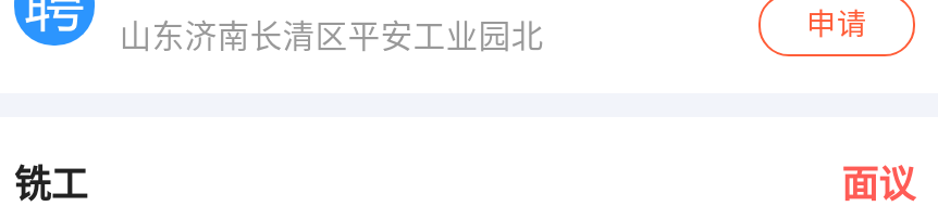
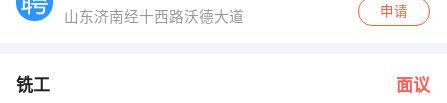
- 山东济南长清区平安工业园北
+ 山东济南经十西路沃德大道
